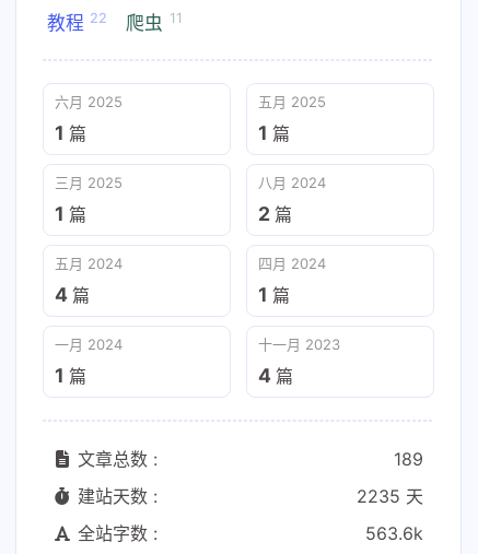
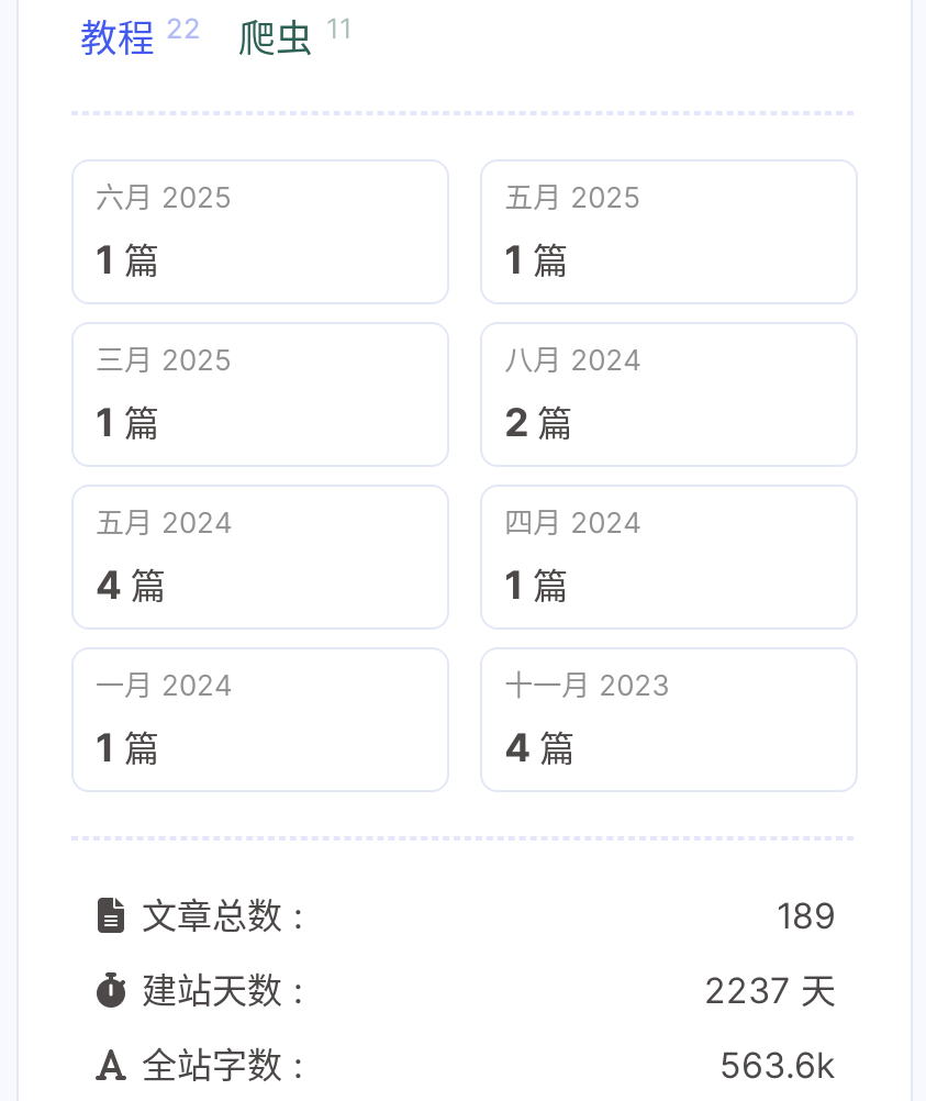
- 2235 天
+ 2237 天
